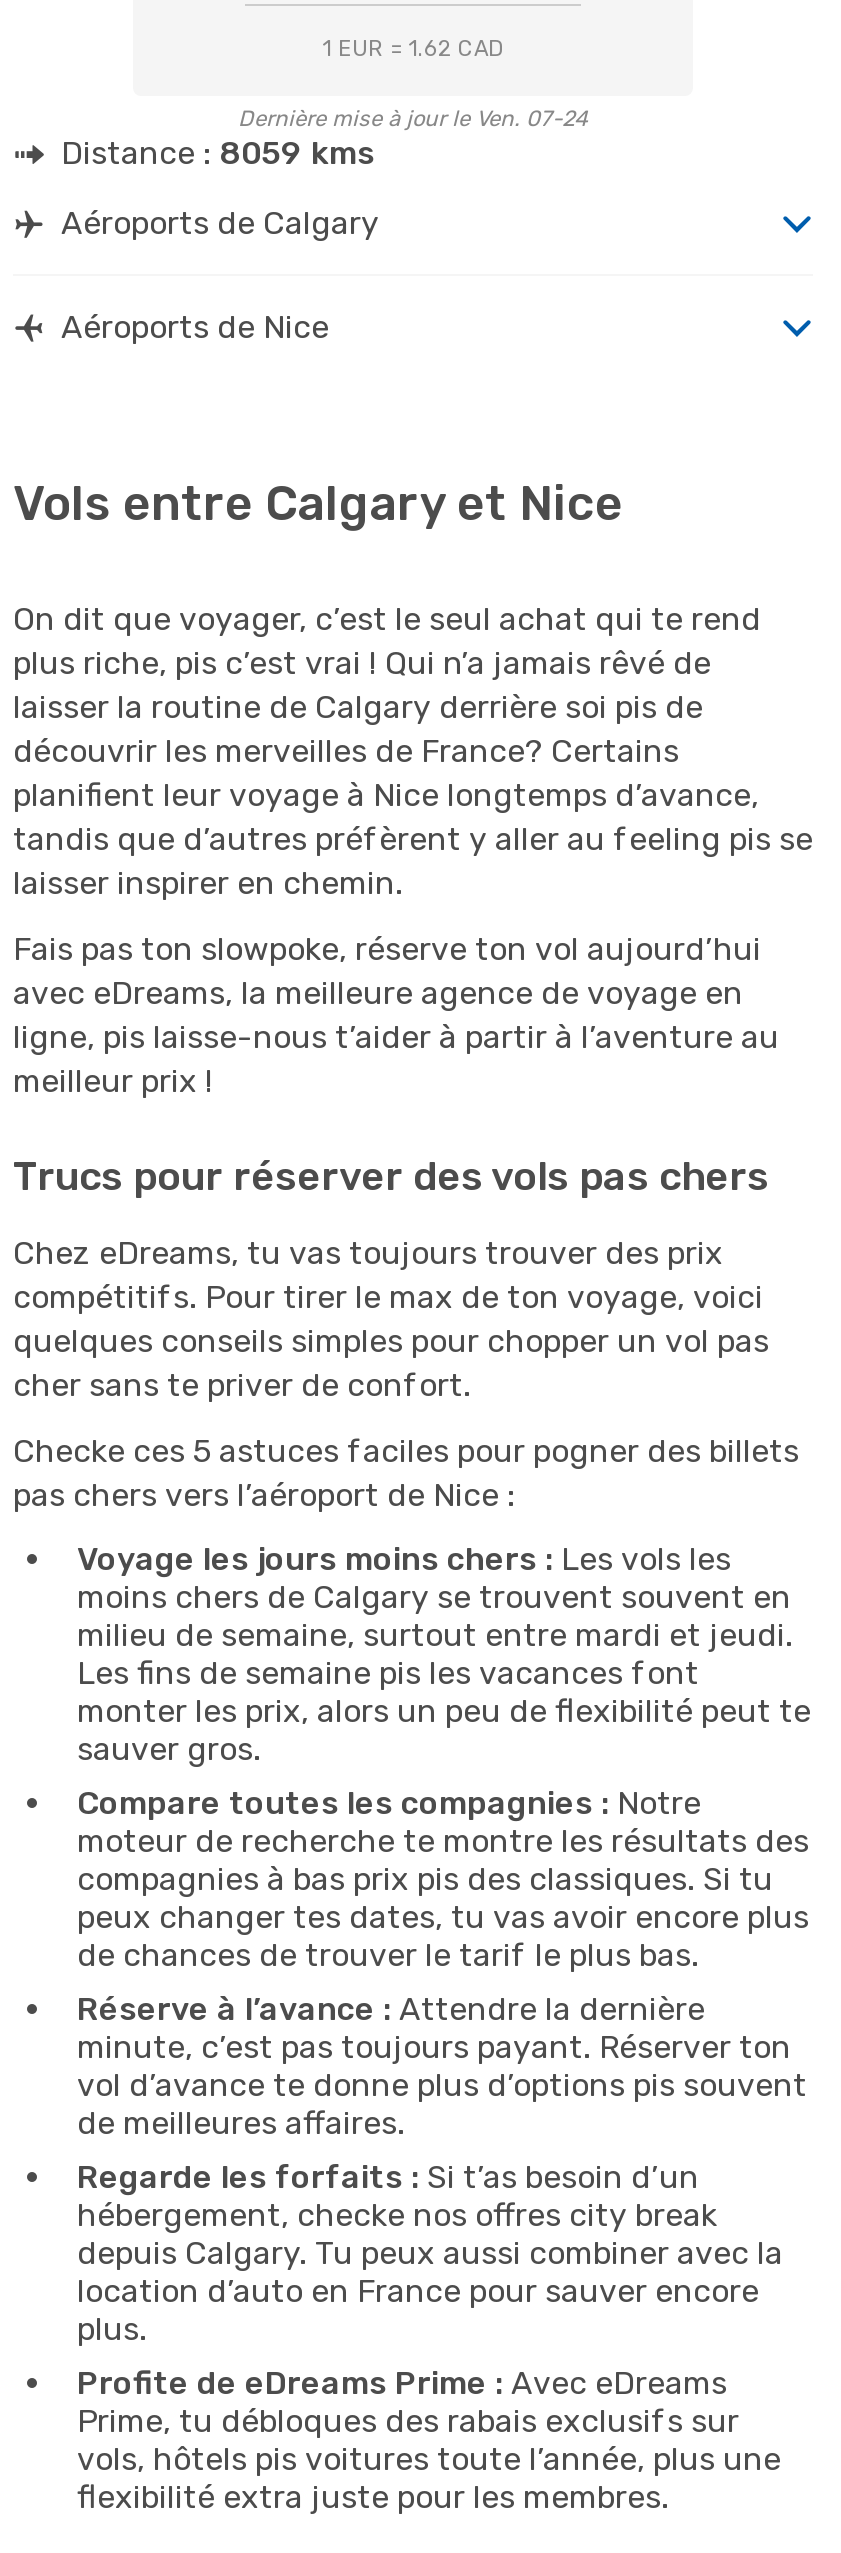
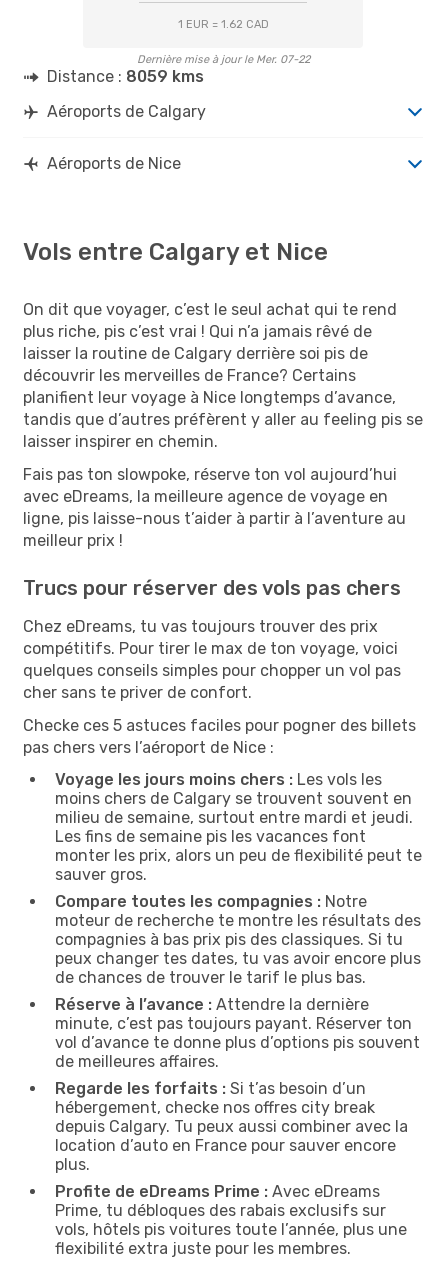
- Dernière mise à jour le Ven. 07-24
+ Dernière mise à jour le Mer. 07-22
